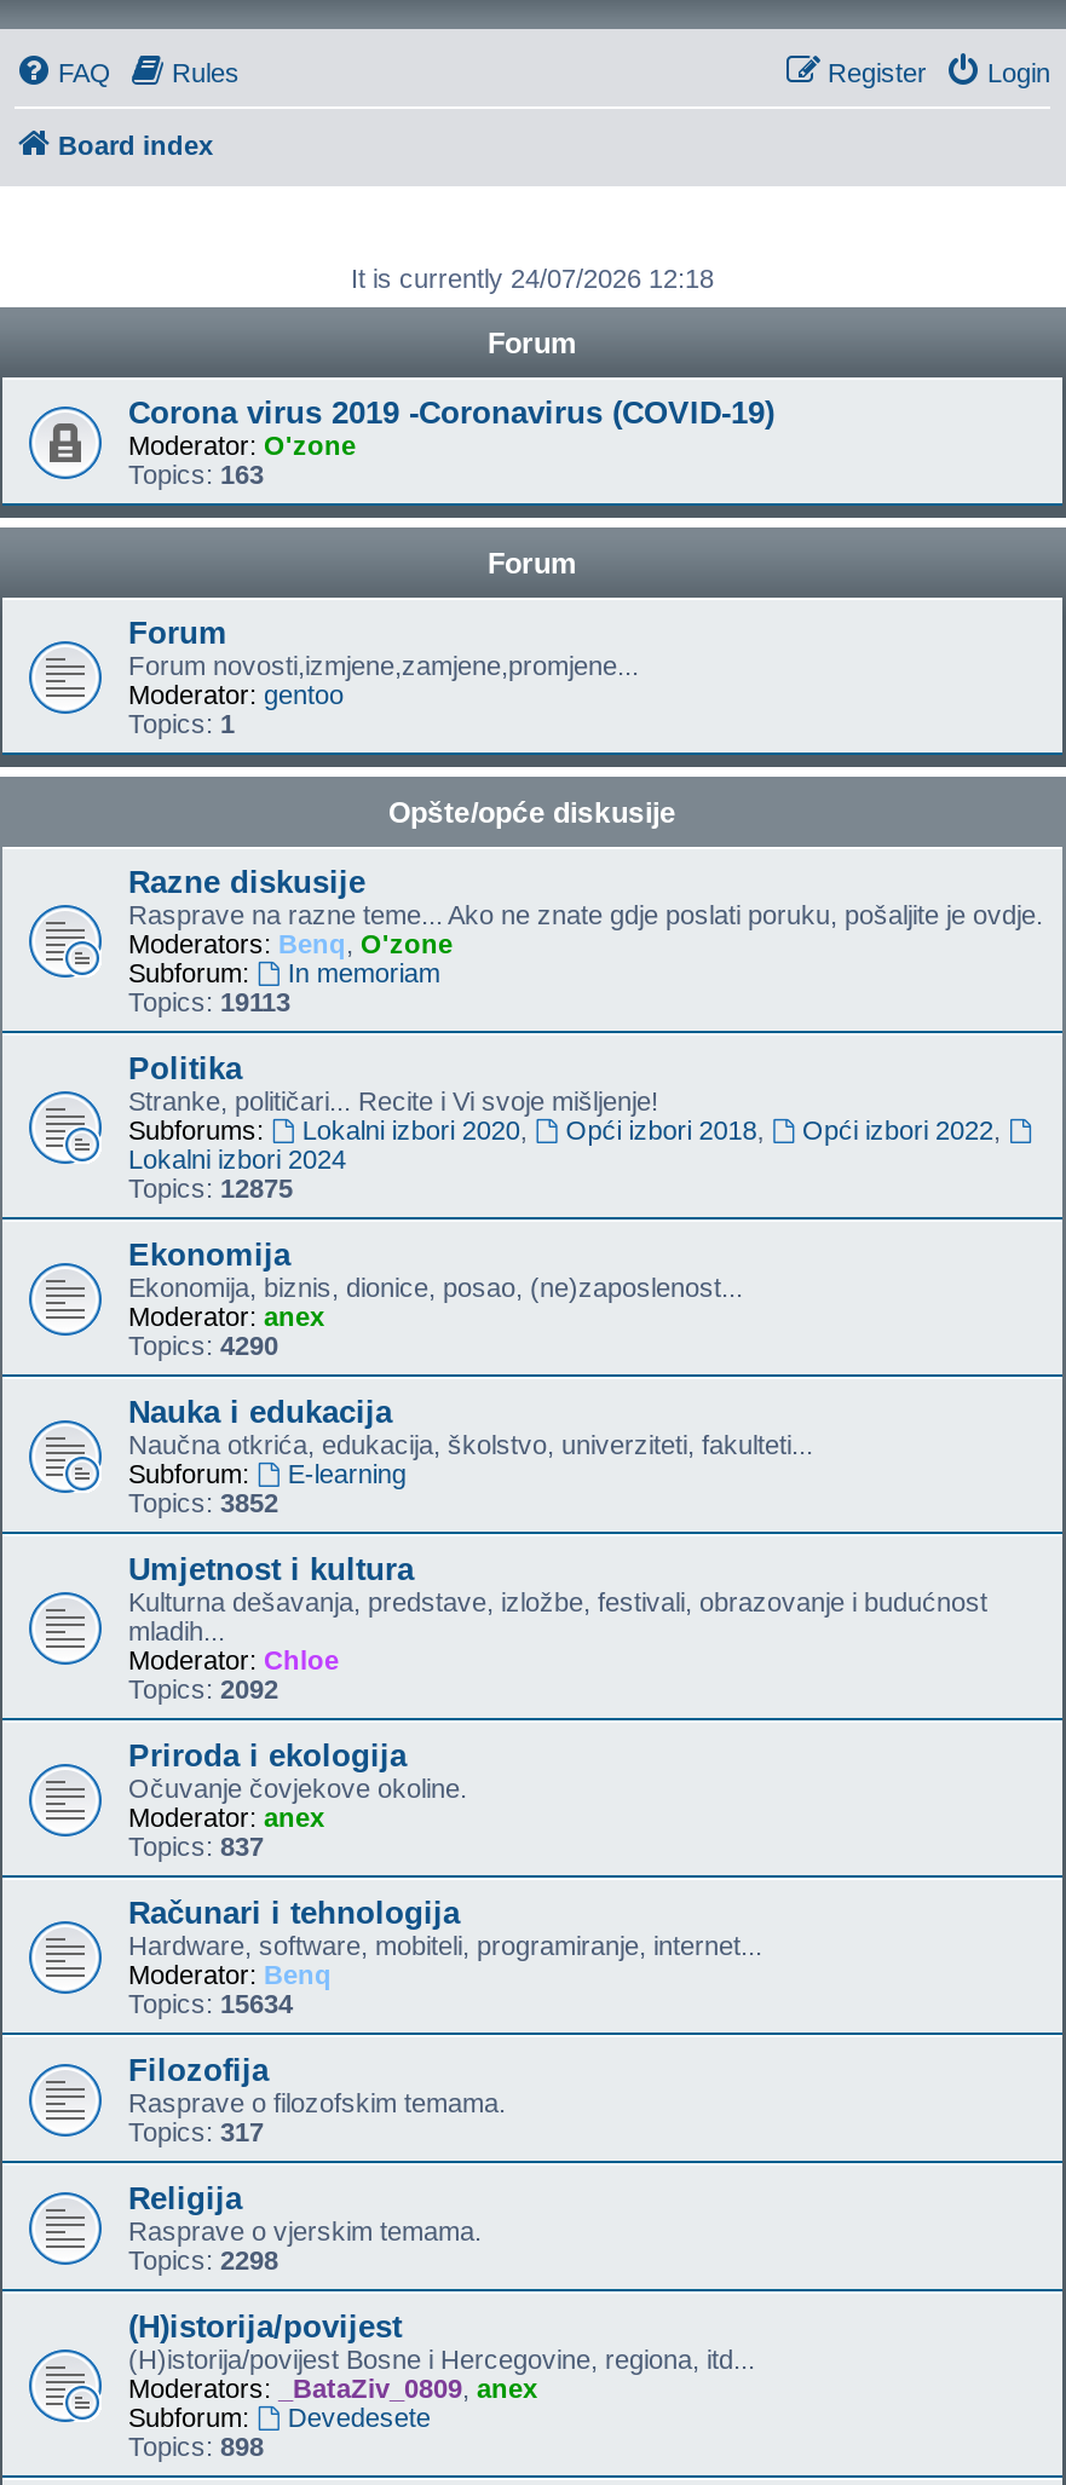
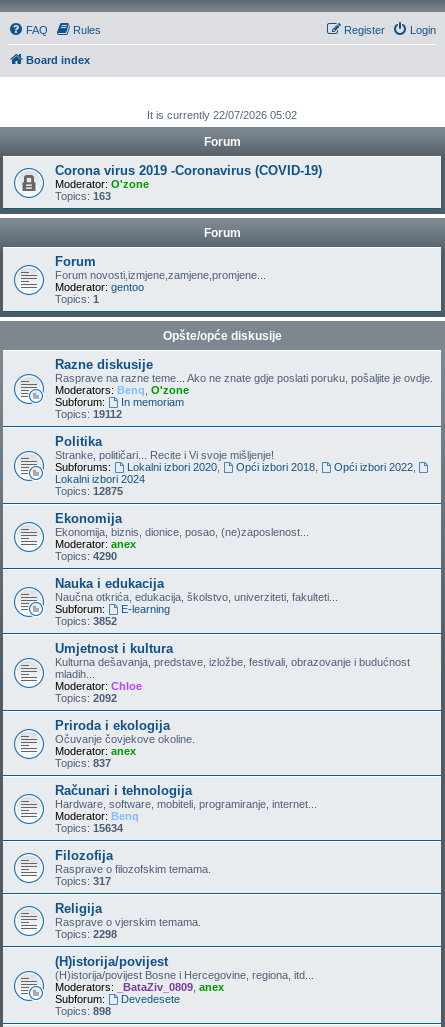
- It is currently 24/07/2026 12:18
+ It is currently 22/07/2026 05:02

- Topics: 19113
+ Topics: 19112
